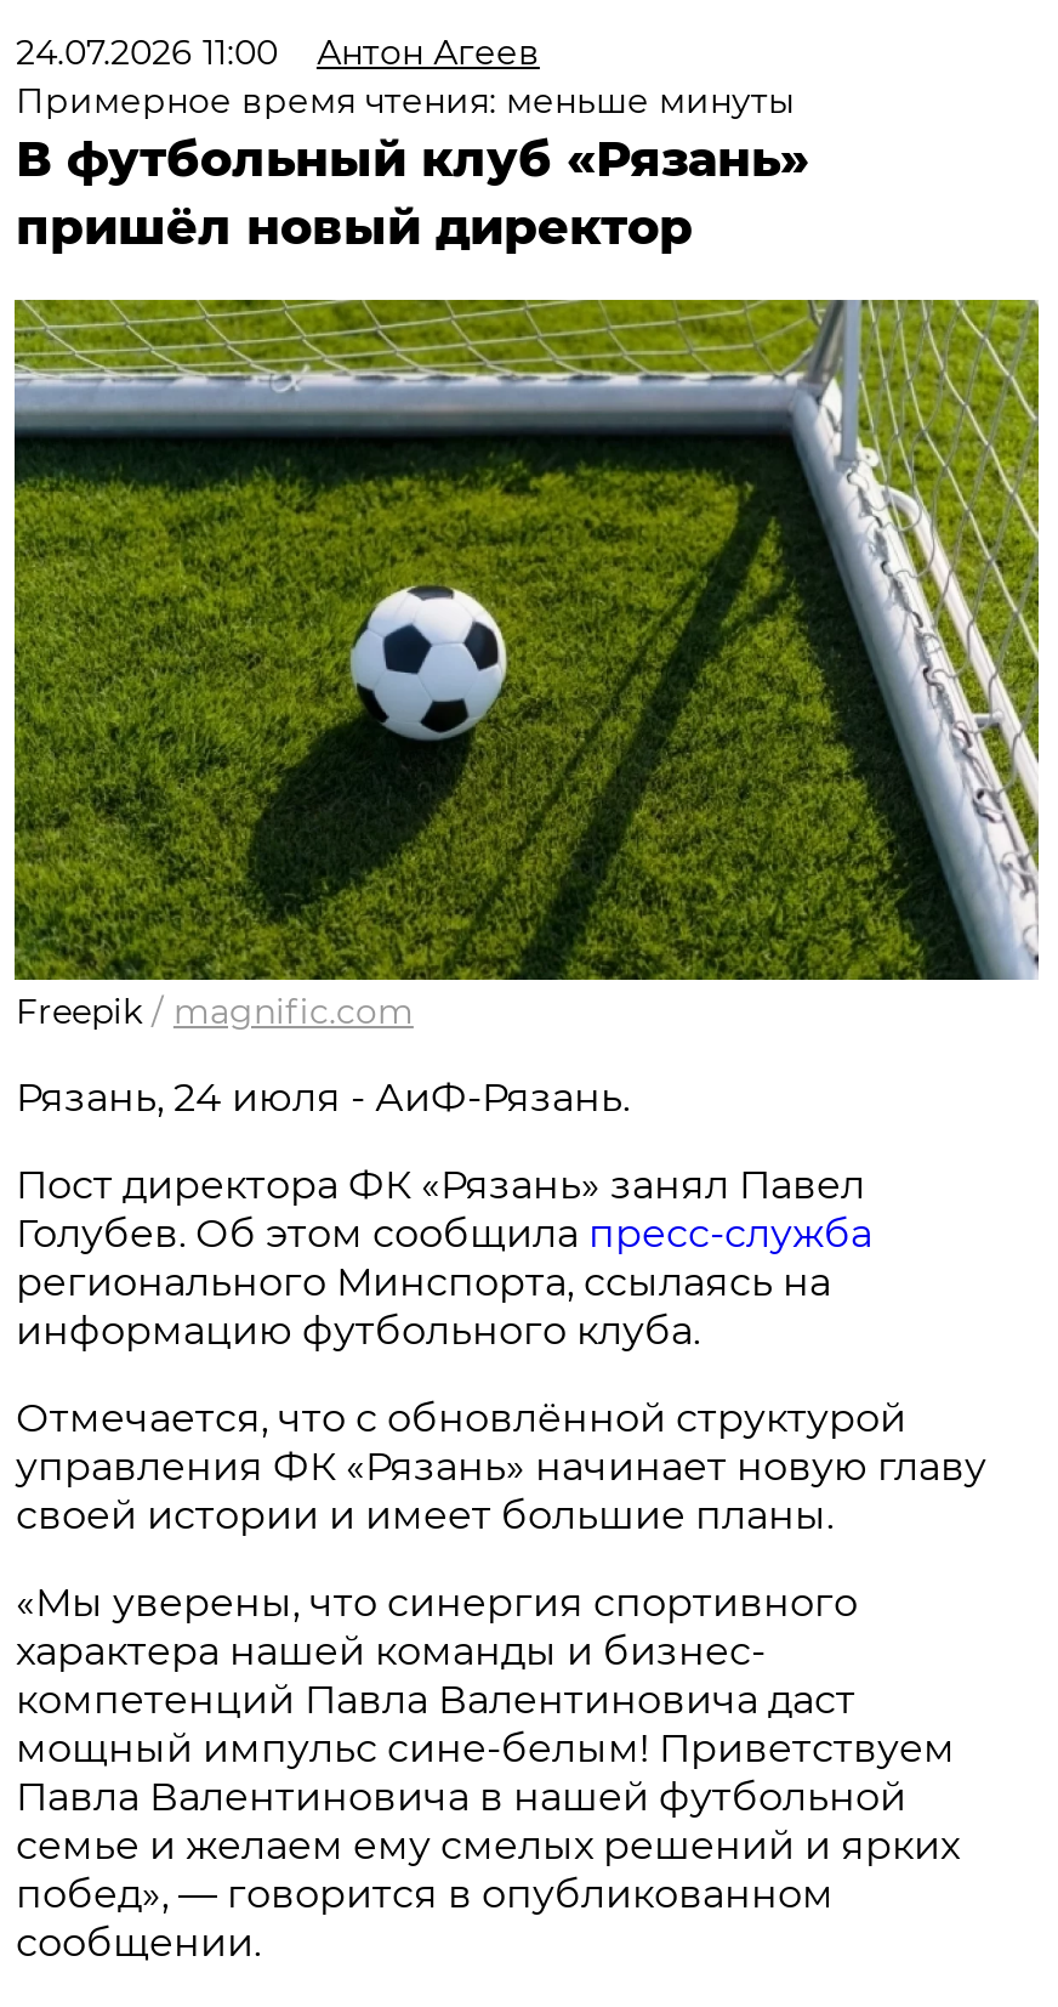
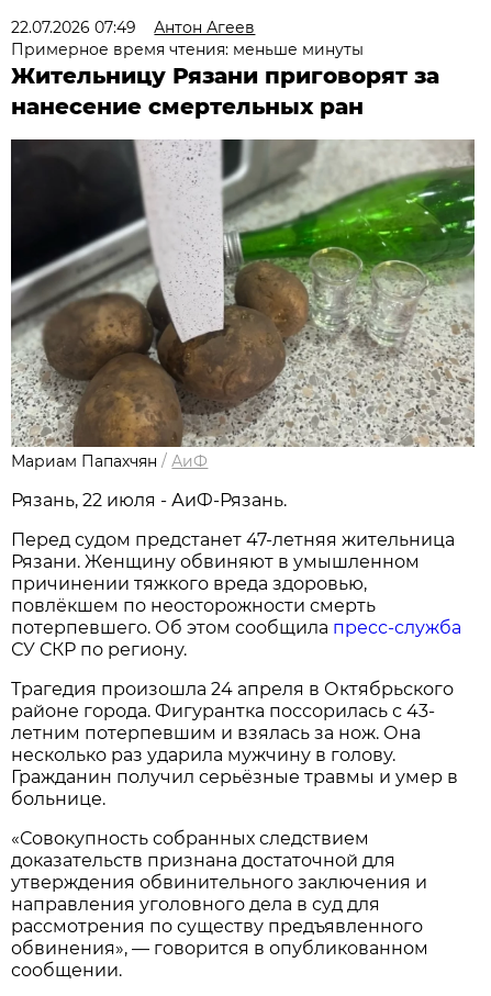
- 24.07.2026 11:00 Антон Агеев
+ 22.07.2026 07:49 Антон Агеев

- В футбольный клуб «Рязань»
- пришёл новый директор
+ Жительницу Рязани приговорят за
+ нанесение смертельных ран

- [image]
- Freepik / magnific.com
+ [image]
+ Мариам Папахчян / АиФ

- Рязань, 24 июля - АиФ-Рязань.
+ Рязань, 22 июля - АиФ-Рязань.

- Пост директора ФК «Рязань» занял Павел
- Голубев. Об этом сообщила пресс-служба
- регионального Минспорта, ссылаясь на
- информацию футбольного клуба.
+ Перед судом предстанет 47-летняя жительница
+ Рязани. Женщину обвиняют в умышленном
+ причинении тяжкого вреда здоровью,
+ повлёкшем по неосторожности смерть
+ потерпевшего. Об этом сообщила пресс-служба
+ СУ СКР по региону.

- Отмечается, что с обновлённой структурой
- управления ФК «Рязань» начинает новую главу
- своей истории и имеет большие планы.
+ Трагедия произошла 24 апреля в Октябрьского
+ районе города. Фигурантка поссорилась с 43-
+ летним потерпевшим и взялась за нож. Она
+ несколько раз ударила мужчину в голову.
+ Гражданин получил серьёзные травмы и умер в
+ больнице.

- «Мы уверены, что синергия спортивного
- характера нашей команды и бизнес-
- компетенций Павла Валентиновича даст
- мощный импульс сине-белым! Приветствуем
- Павла Валентиновича в нашей футбольной
- семье и желаем ему смелых решений и ярких
- побед», — говорится в опубликованном
+ «Совокупность собранных следствием
+ доказательств признана достаточной для
+ утверждения обвинительного заключения и
+ направления уголовного дела в суд для
+ рассмотрения по существу предъявленного
+ обвинения», — говорится в опубликованном
